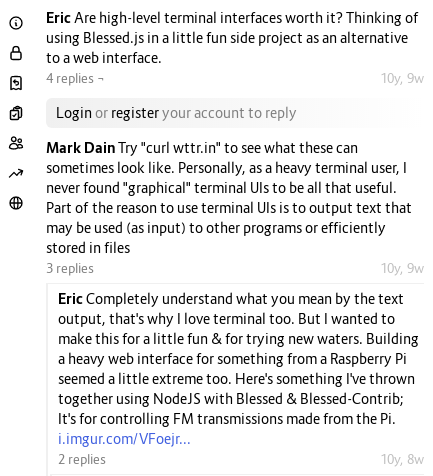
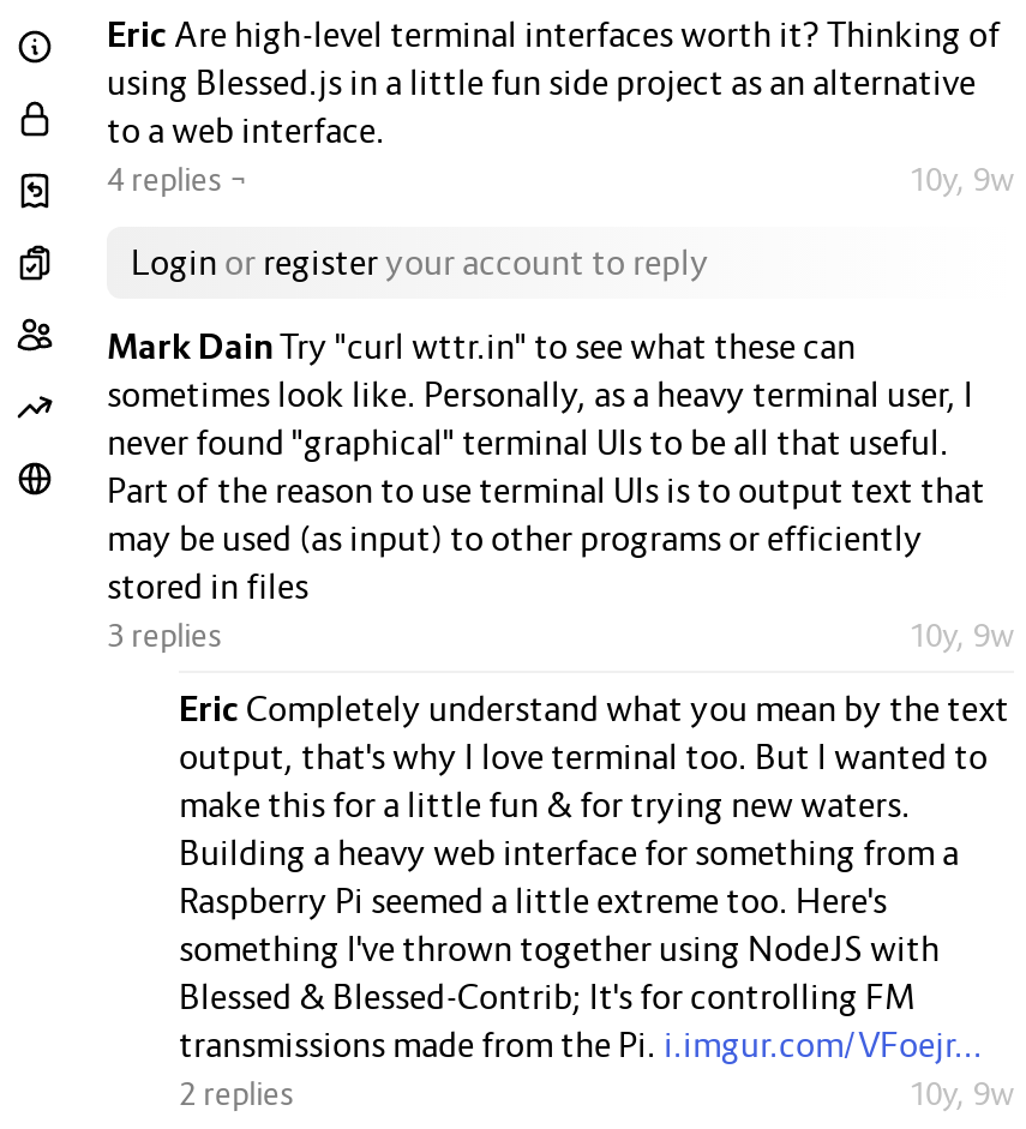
- make this for a little fun & for trying new waters. Building
- a heavy web interface for something from a Raspberry Pi
- seemed a little extreme too. Here's something I've thrown
- together using NodeJS with Blessed & Blessed-Contrib;
- It's for controlling FM transmissions made from the Pi.
- i.imgur.com/VFoejr...
- 10y, 8w
+ make this for a little fun & for trying new waters.
+ Building a heavy web interface for something from a
+ Raspberry Pi seemed a little extreme too. Here's
+ something I've thrown together using NodeJS with
+ Blessed & Blessed-Contrib; It's for controlling FM
+ transmissions made from the Pi. i.imgur.com/VFoejr...
+ 10y, 9w
